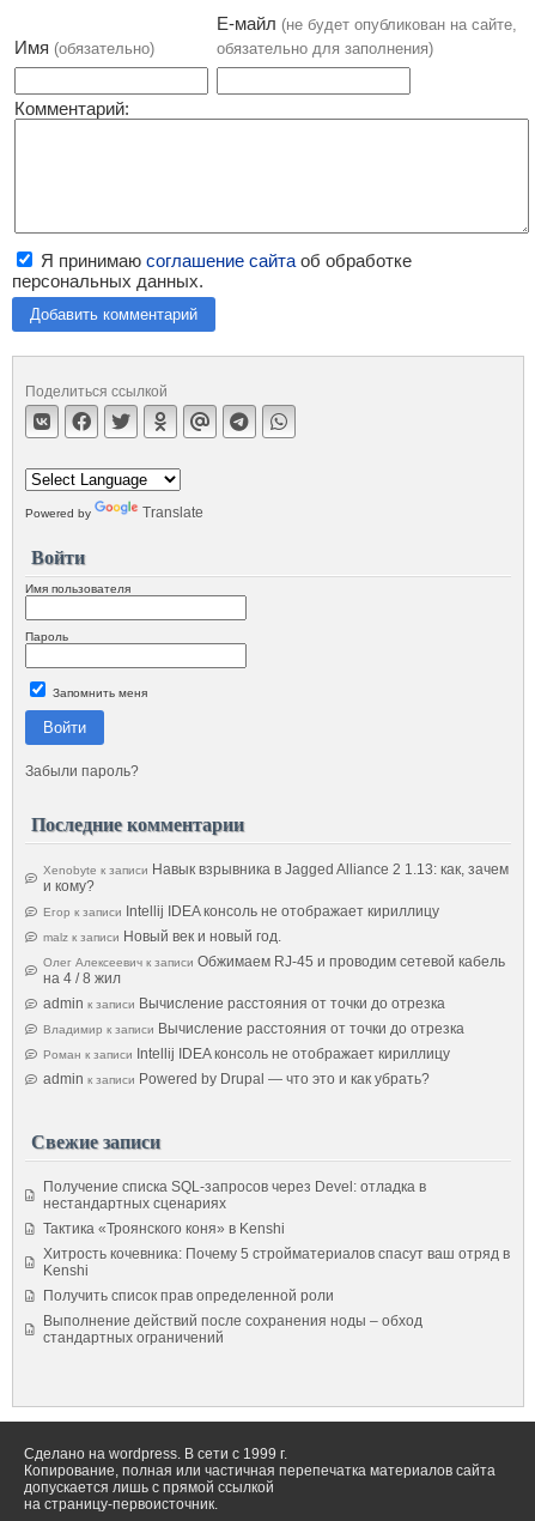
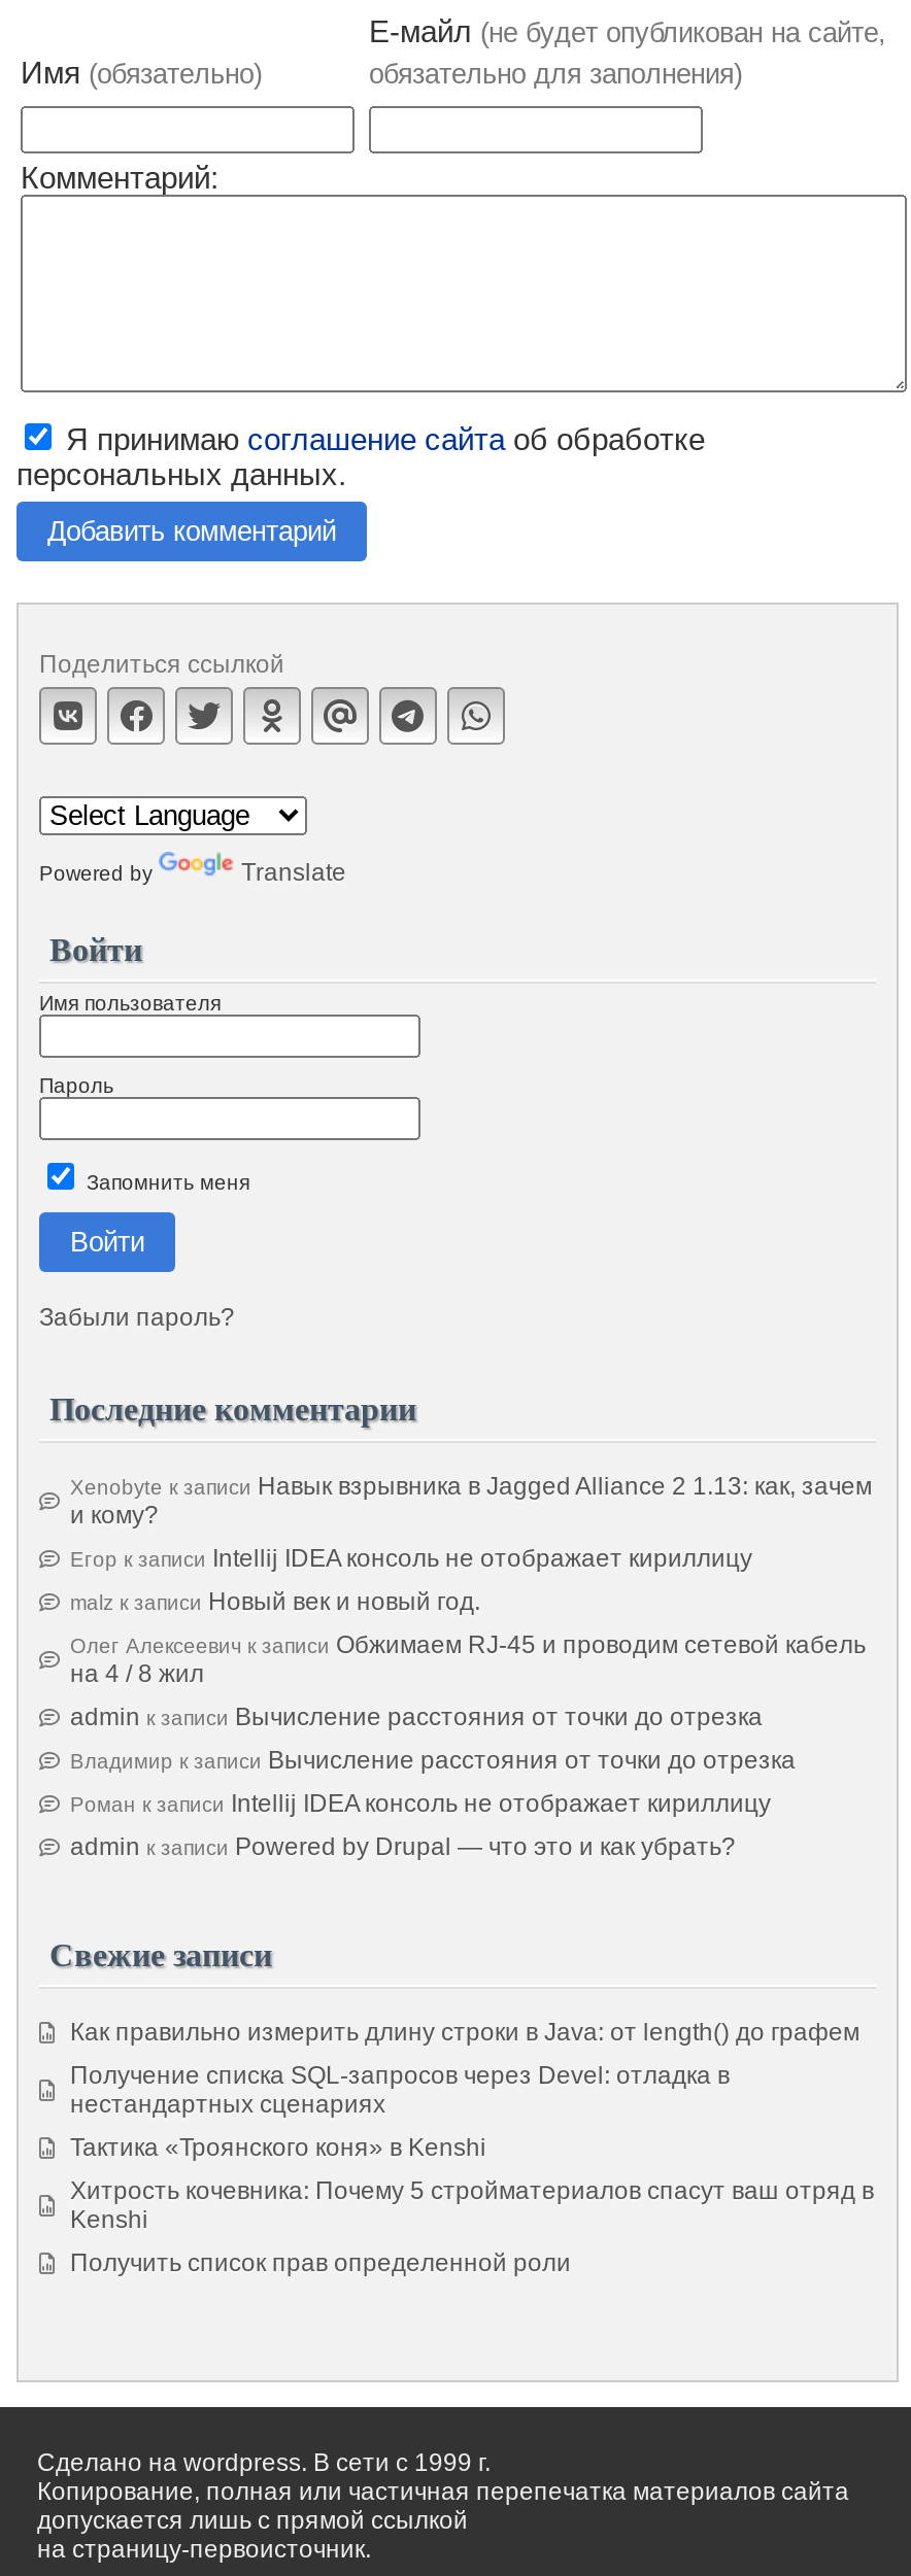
+ Как правильно измерить длину строки в Java: от length() до графем

moved down: нестандартных сценариях | Тактика «Троянского коня» в Kenshi | Хитрость кочевника: Почему 5 стройматериалов спасут ваш отряд в | Kenshi | Получить список прав определенной роли

- Выполнение действий после сохранения ноды – обход
- стандартных ограничений
